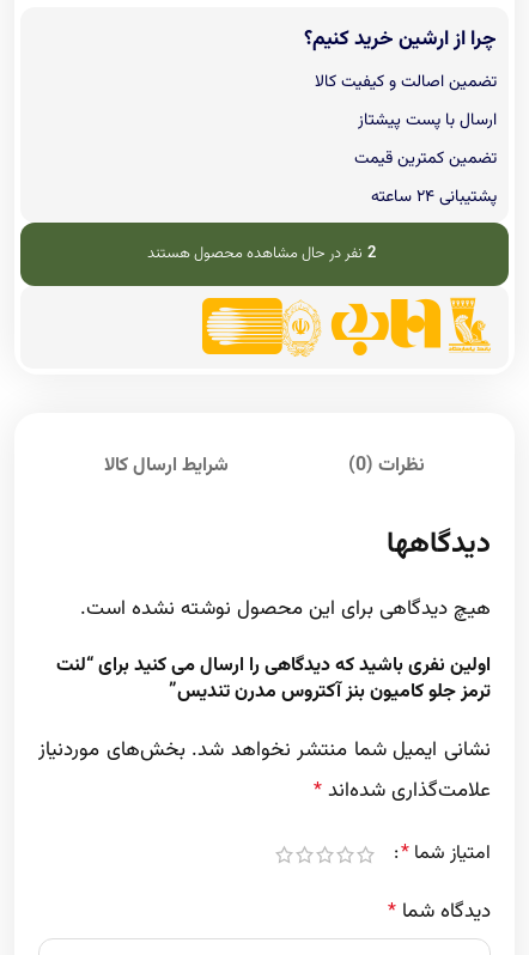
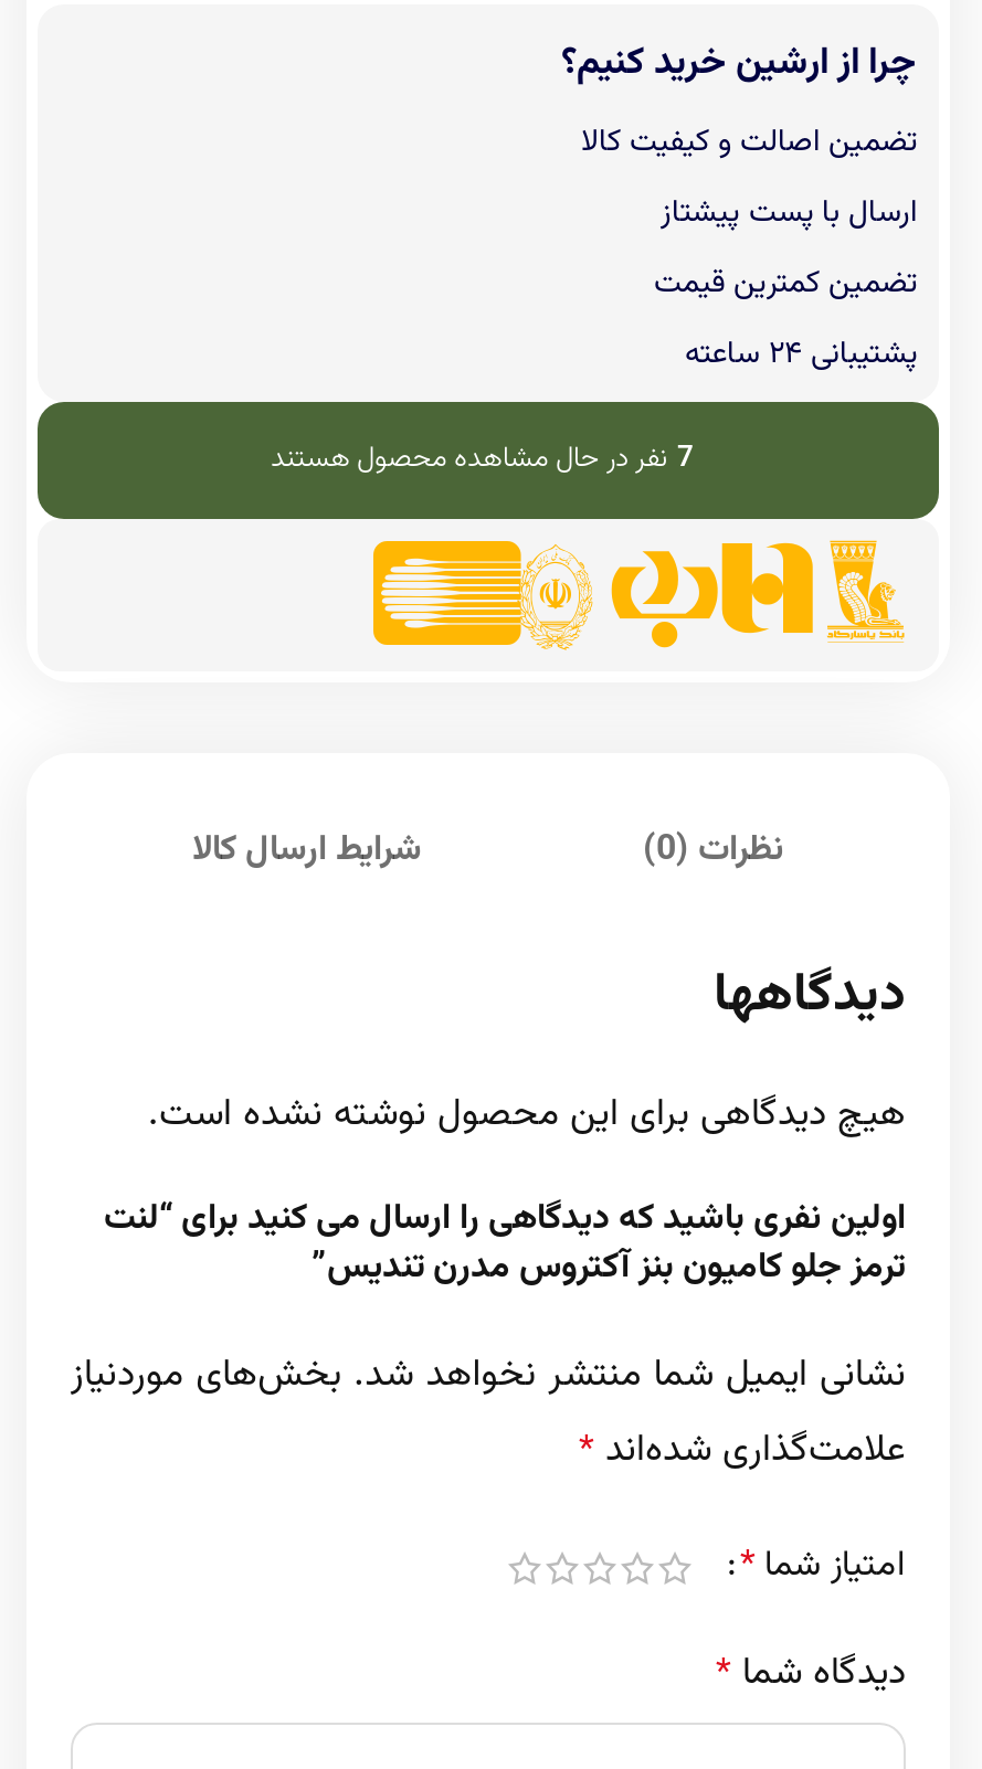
- 2 نفر در حال مشاهده محصول هستند
+ 7 نفر در حال مشاهده محصول هستند
